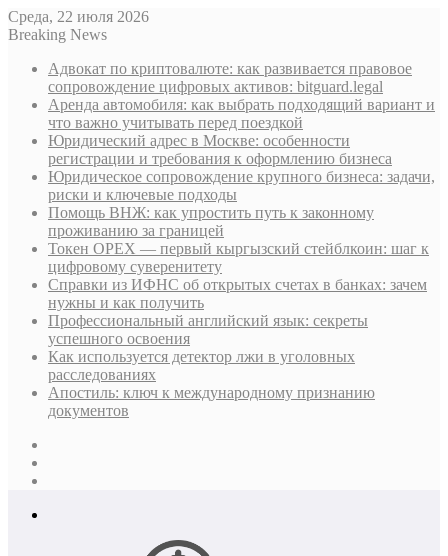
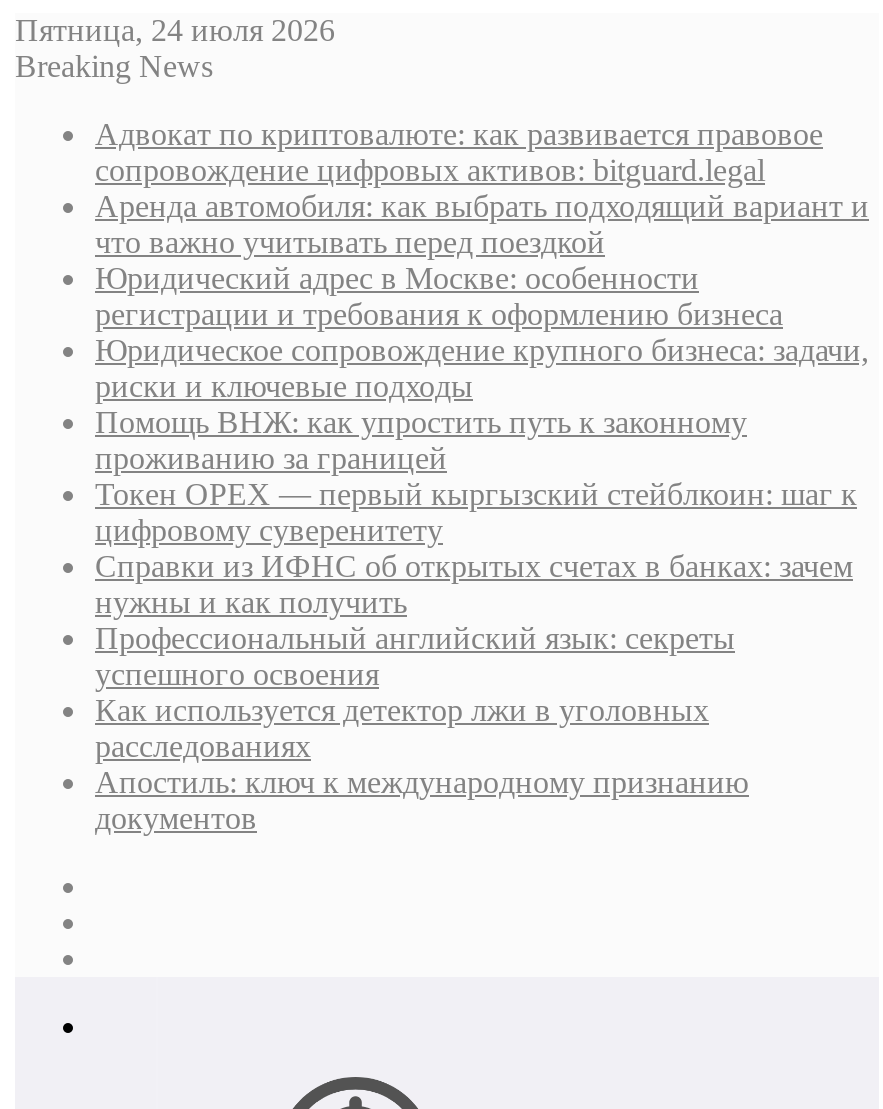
- Среда, 22 июля 2026
+ Пятница, 24 июля 2026
